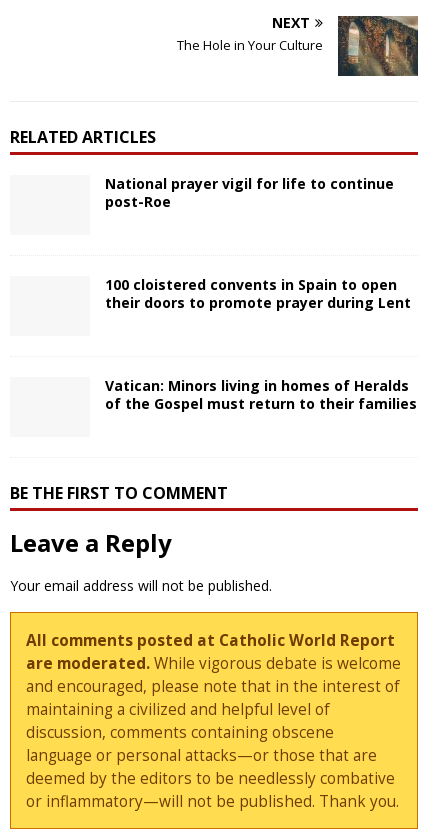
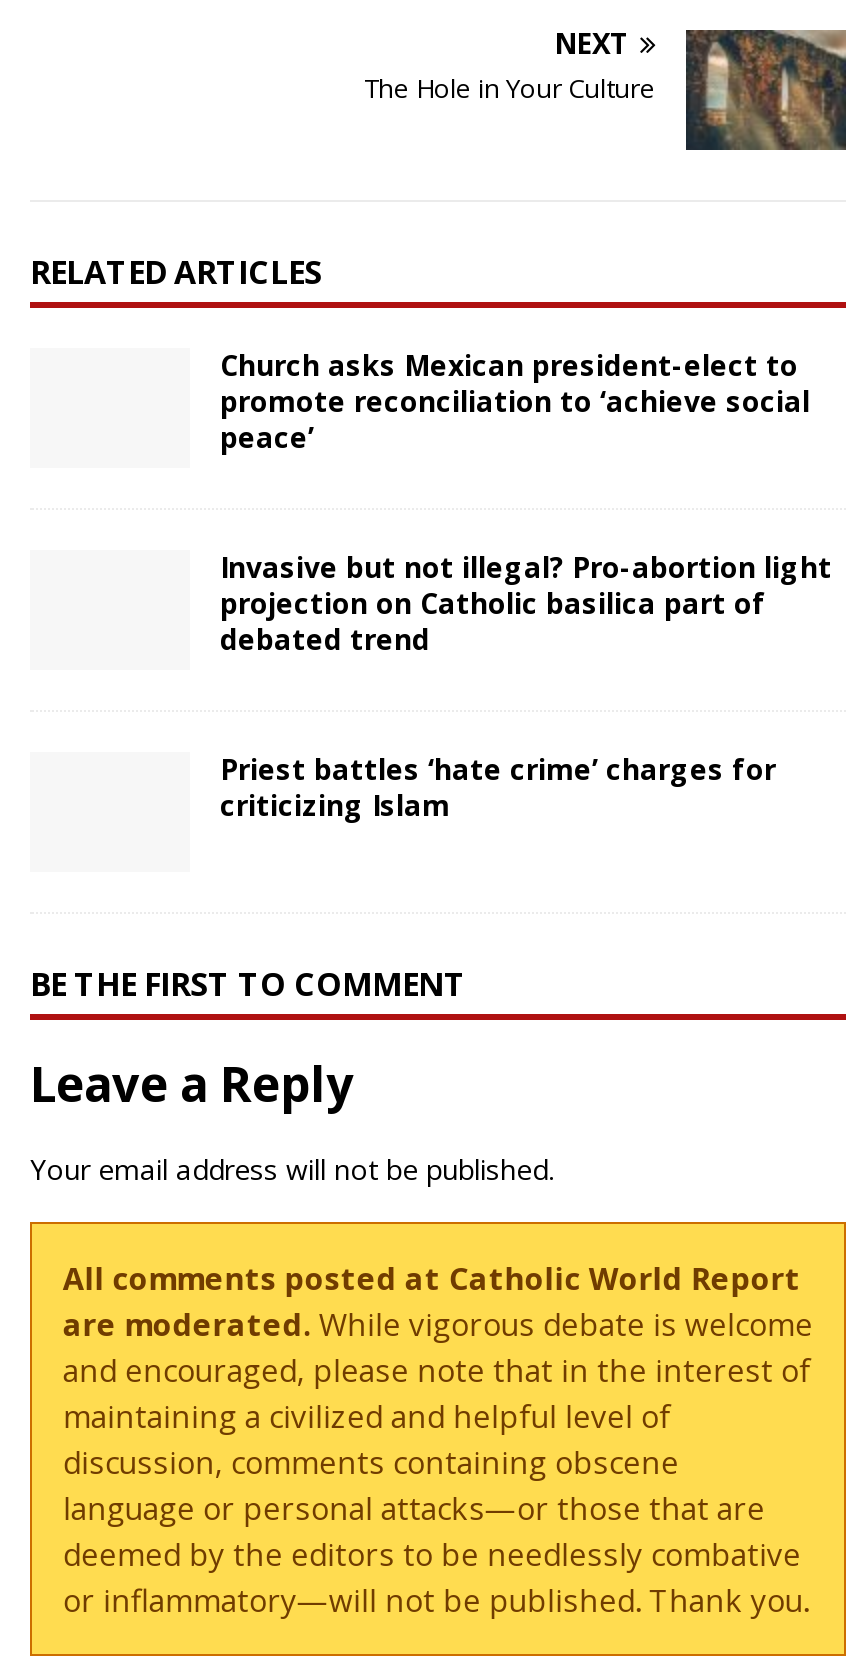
- National prayer vigil for life to continue
- post-Roe
+ Church asks Mexican president-elect to
+ promote reconciliation to ‘achieve social
+ peace’

- 100 cloistered convents in Spain to open
- their doors to promote prayer during Lent
+ Invasive but not illegal? Pro-abortion light
+ projection on Catholic basilica part of
+ debated trend

- Vatican: Minors living in homes of Heralds
- of the Gospel must return to their families
+ Priest battles ‘hate crime’ charges for
+ criticizing Islam
